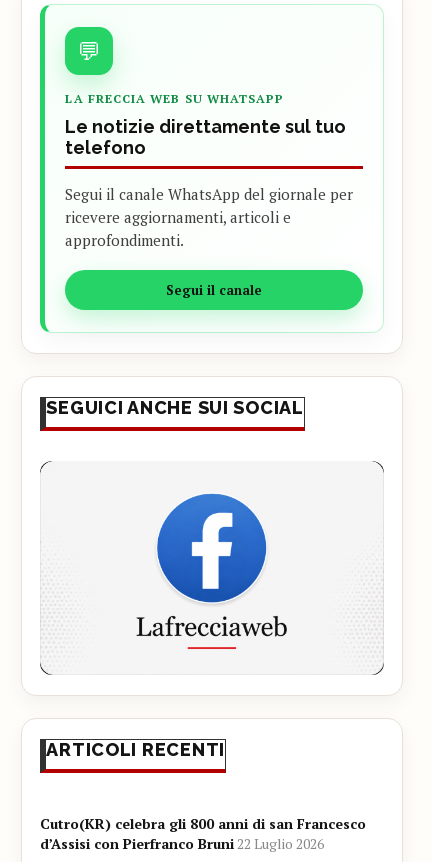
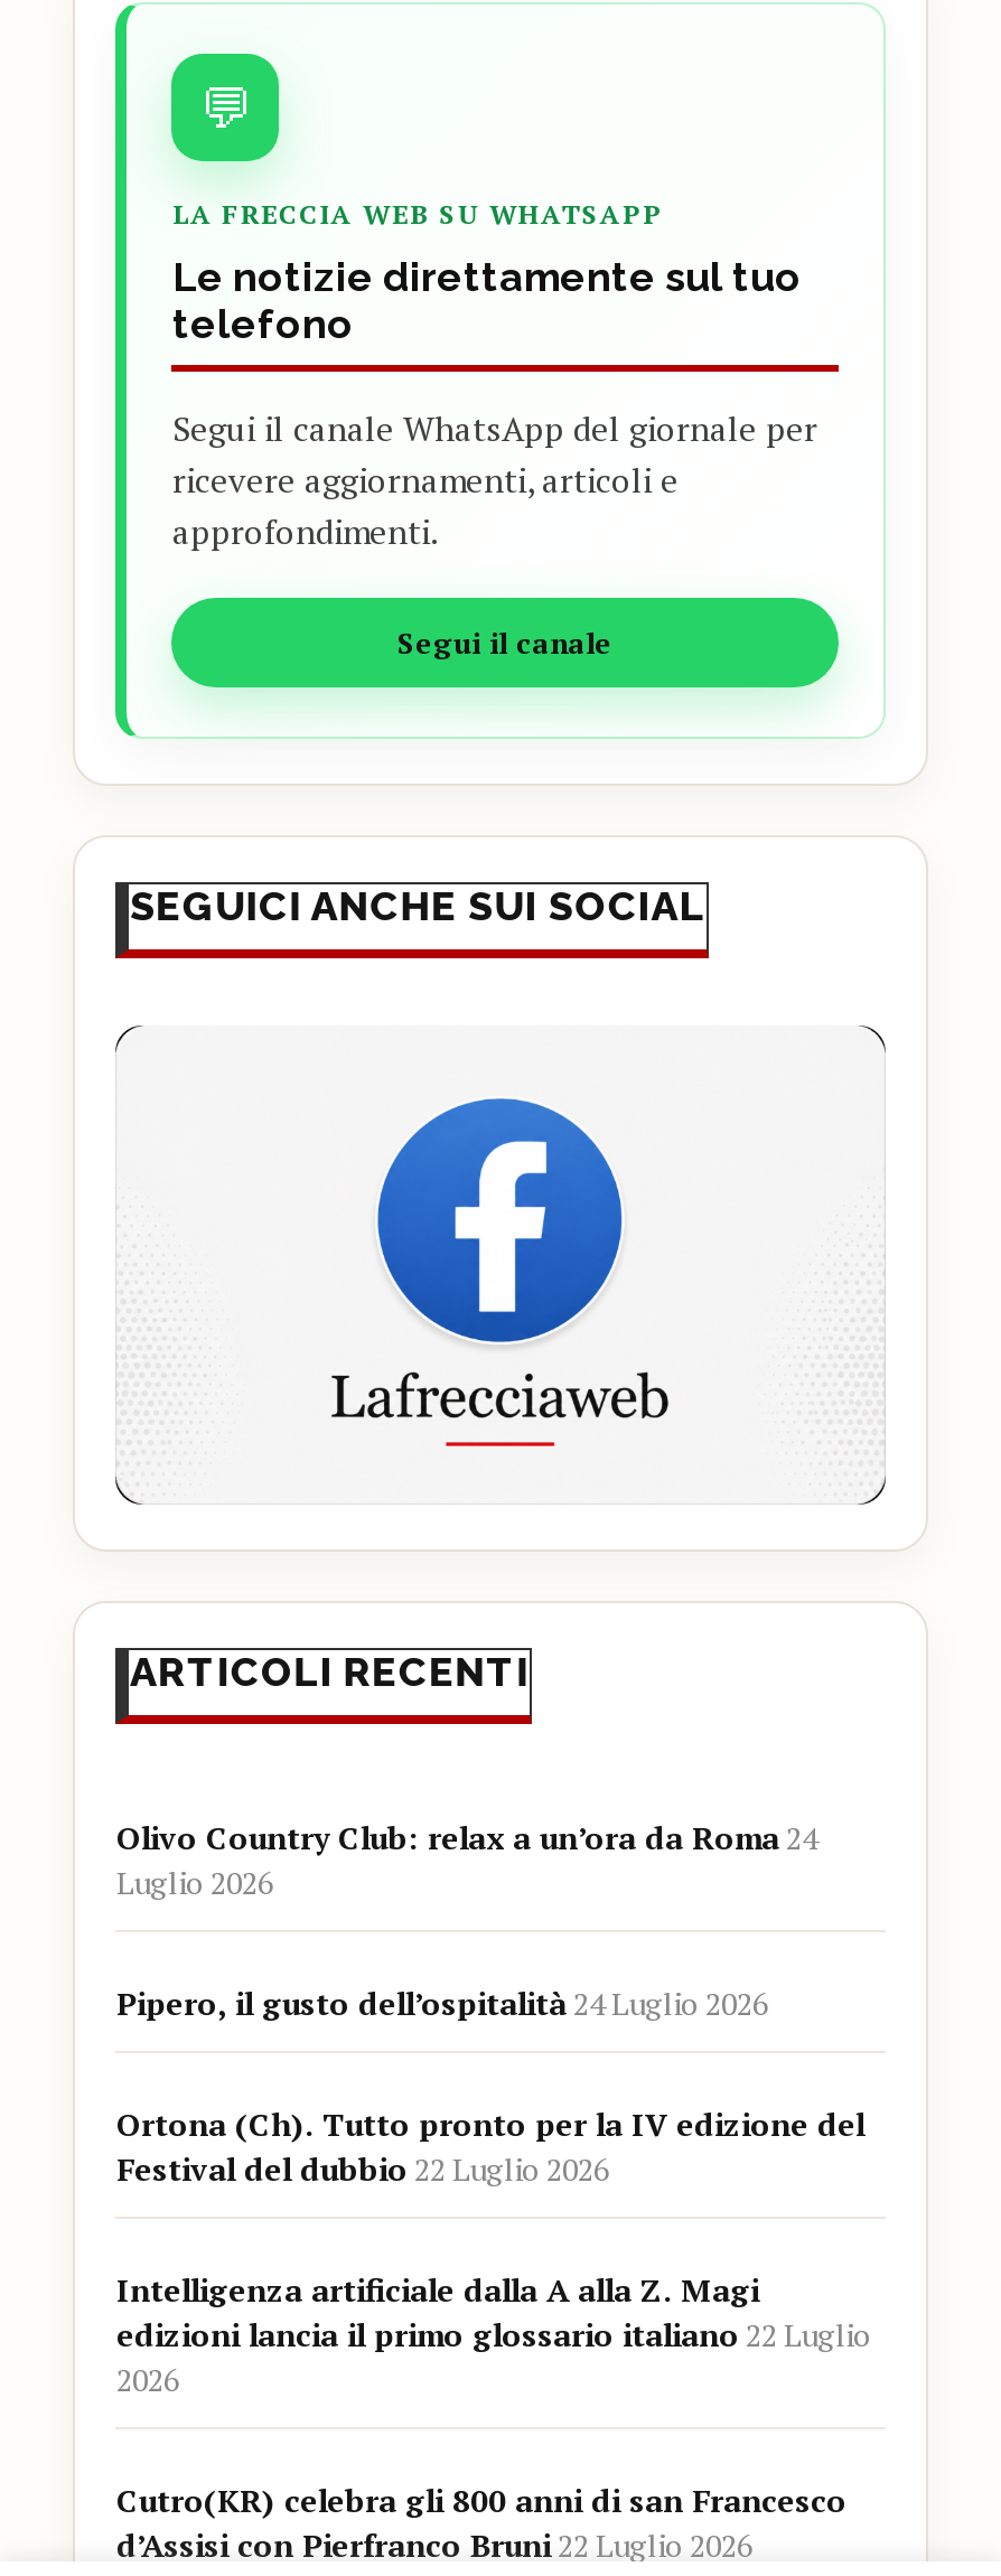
+ Olivo Country Club: relax a un’ora da Roma 24
+ Luglio 2026
+ Pipero, il gusto dell’ospitalità 24 Luglio 2026
+ Ortona (Ch). Tutto pronto per la IV edizione del
+ Festival del dubbio 22 Luglio 2026
+ Intelligenza artificiale dalla A alla Z. Magi
+ edizioni lancia il primo glossario italiano 22 Luglio
+ 2026
